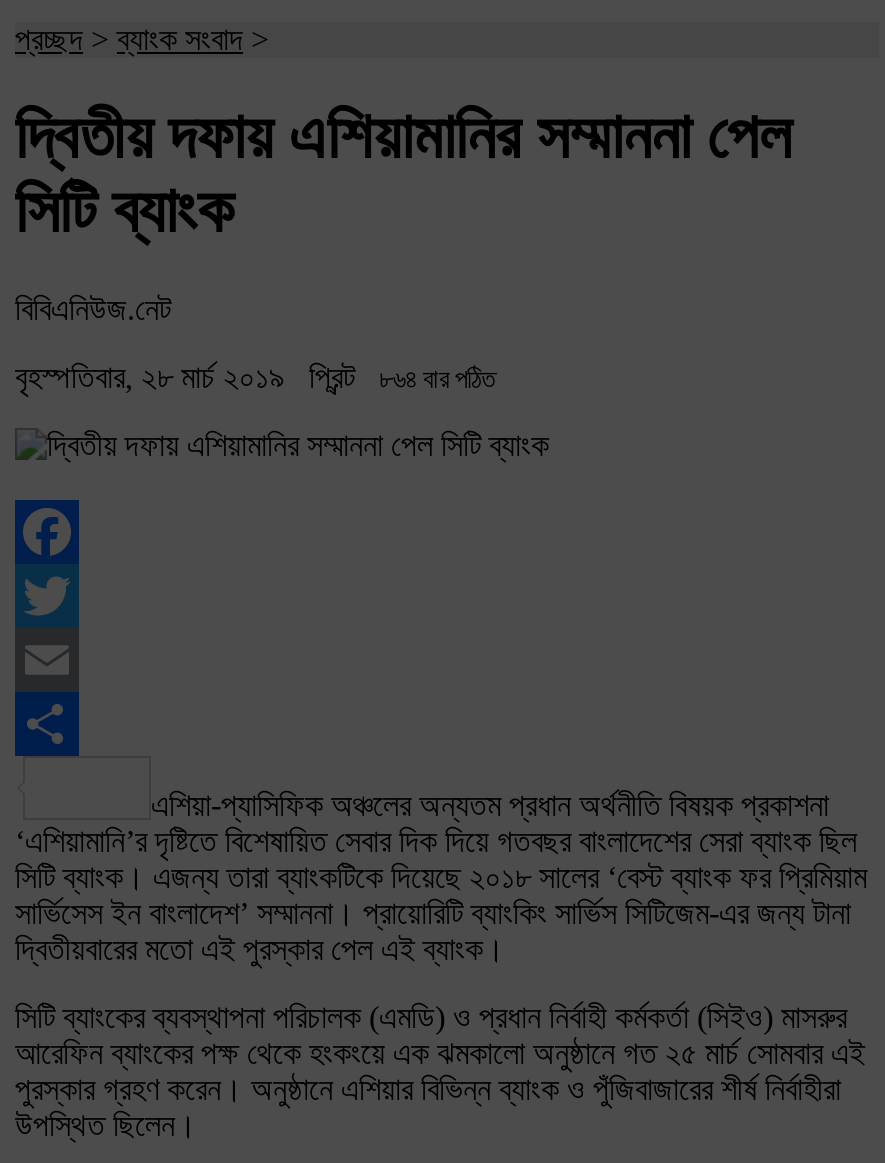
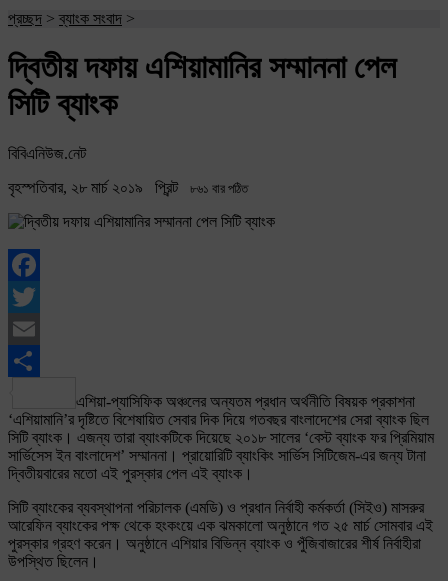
- বৃহস্পতিবার, ২৮ মার্চ ২০১৯ প্রিন্ট ৮৬৪ বার পঠিত
+ বৃহস্পতিবার, ২৮ মার্চ ২০১৯ প্রিন্ট ৮৬১ বার পঠিত
